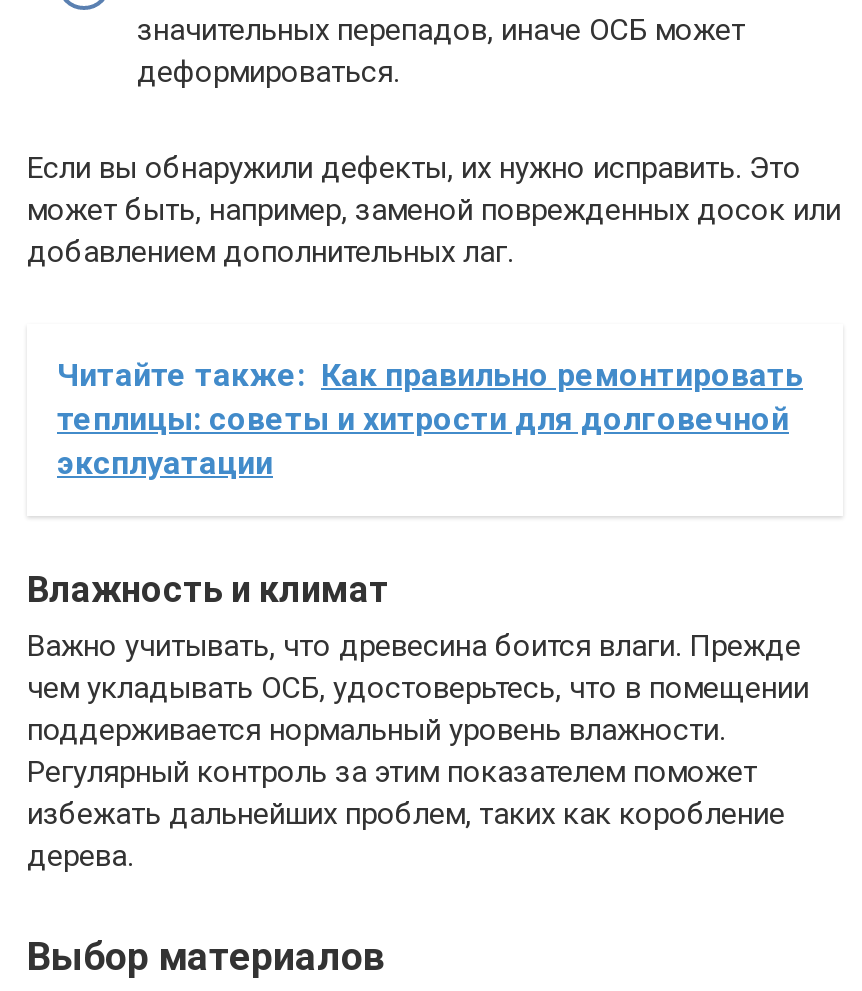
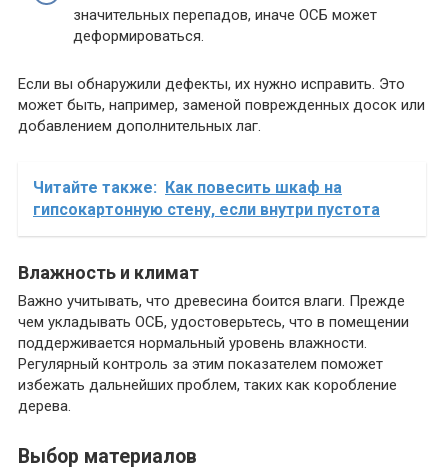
- Читайте также: Как правильно ремонтировать
- теплицы: советы и хитрости для долговечной
- эксплуатации
+ Читайте также: Как повесить шкаф на
+ гипсокартонную стену, если внутри пустота
